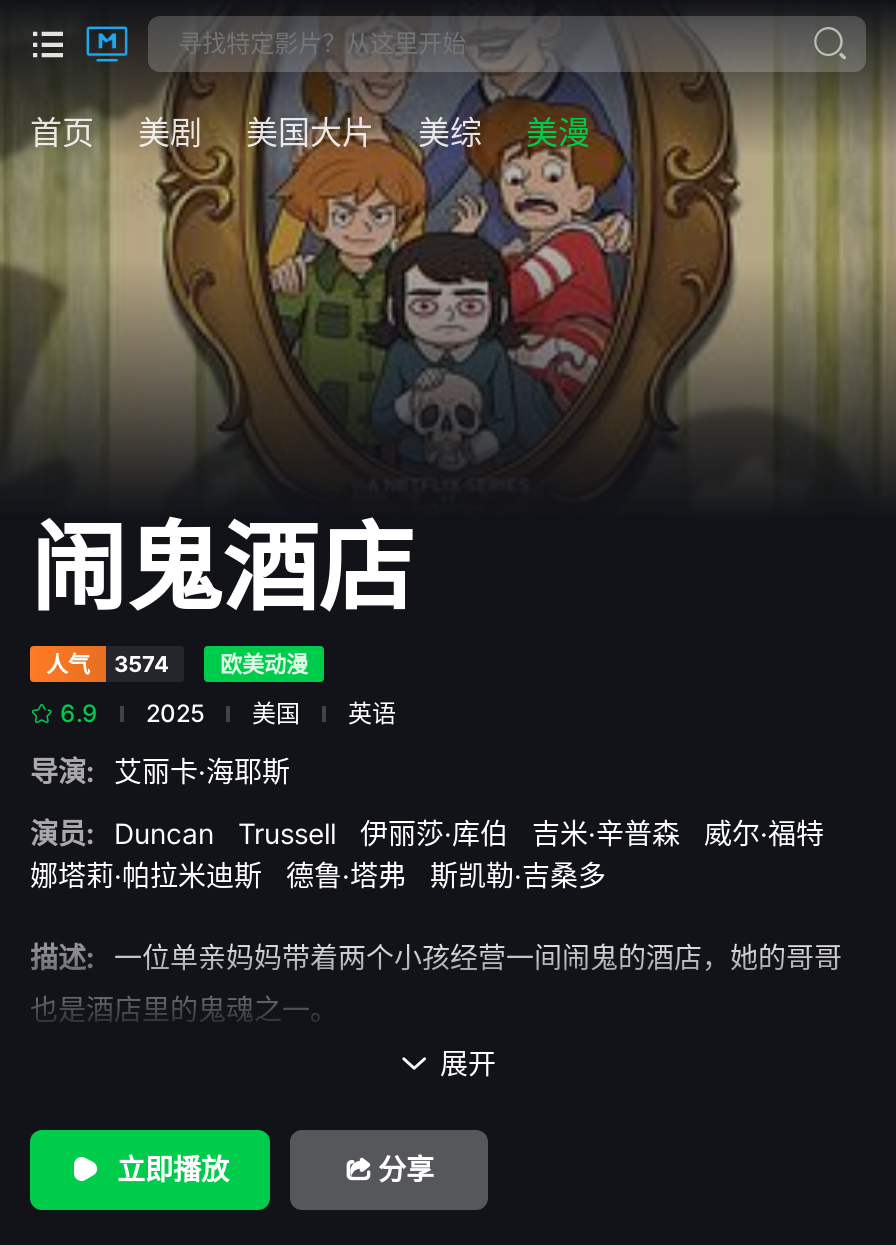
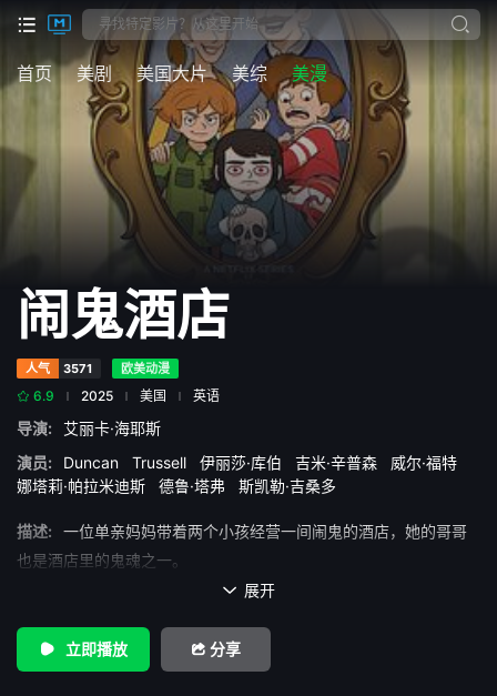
- 人气 3574 欧美动漫
+ 人气 3571 欧美动漫
